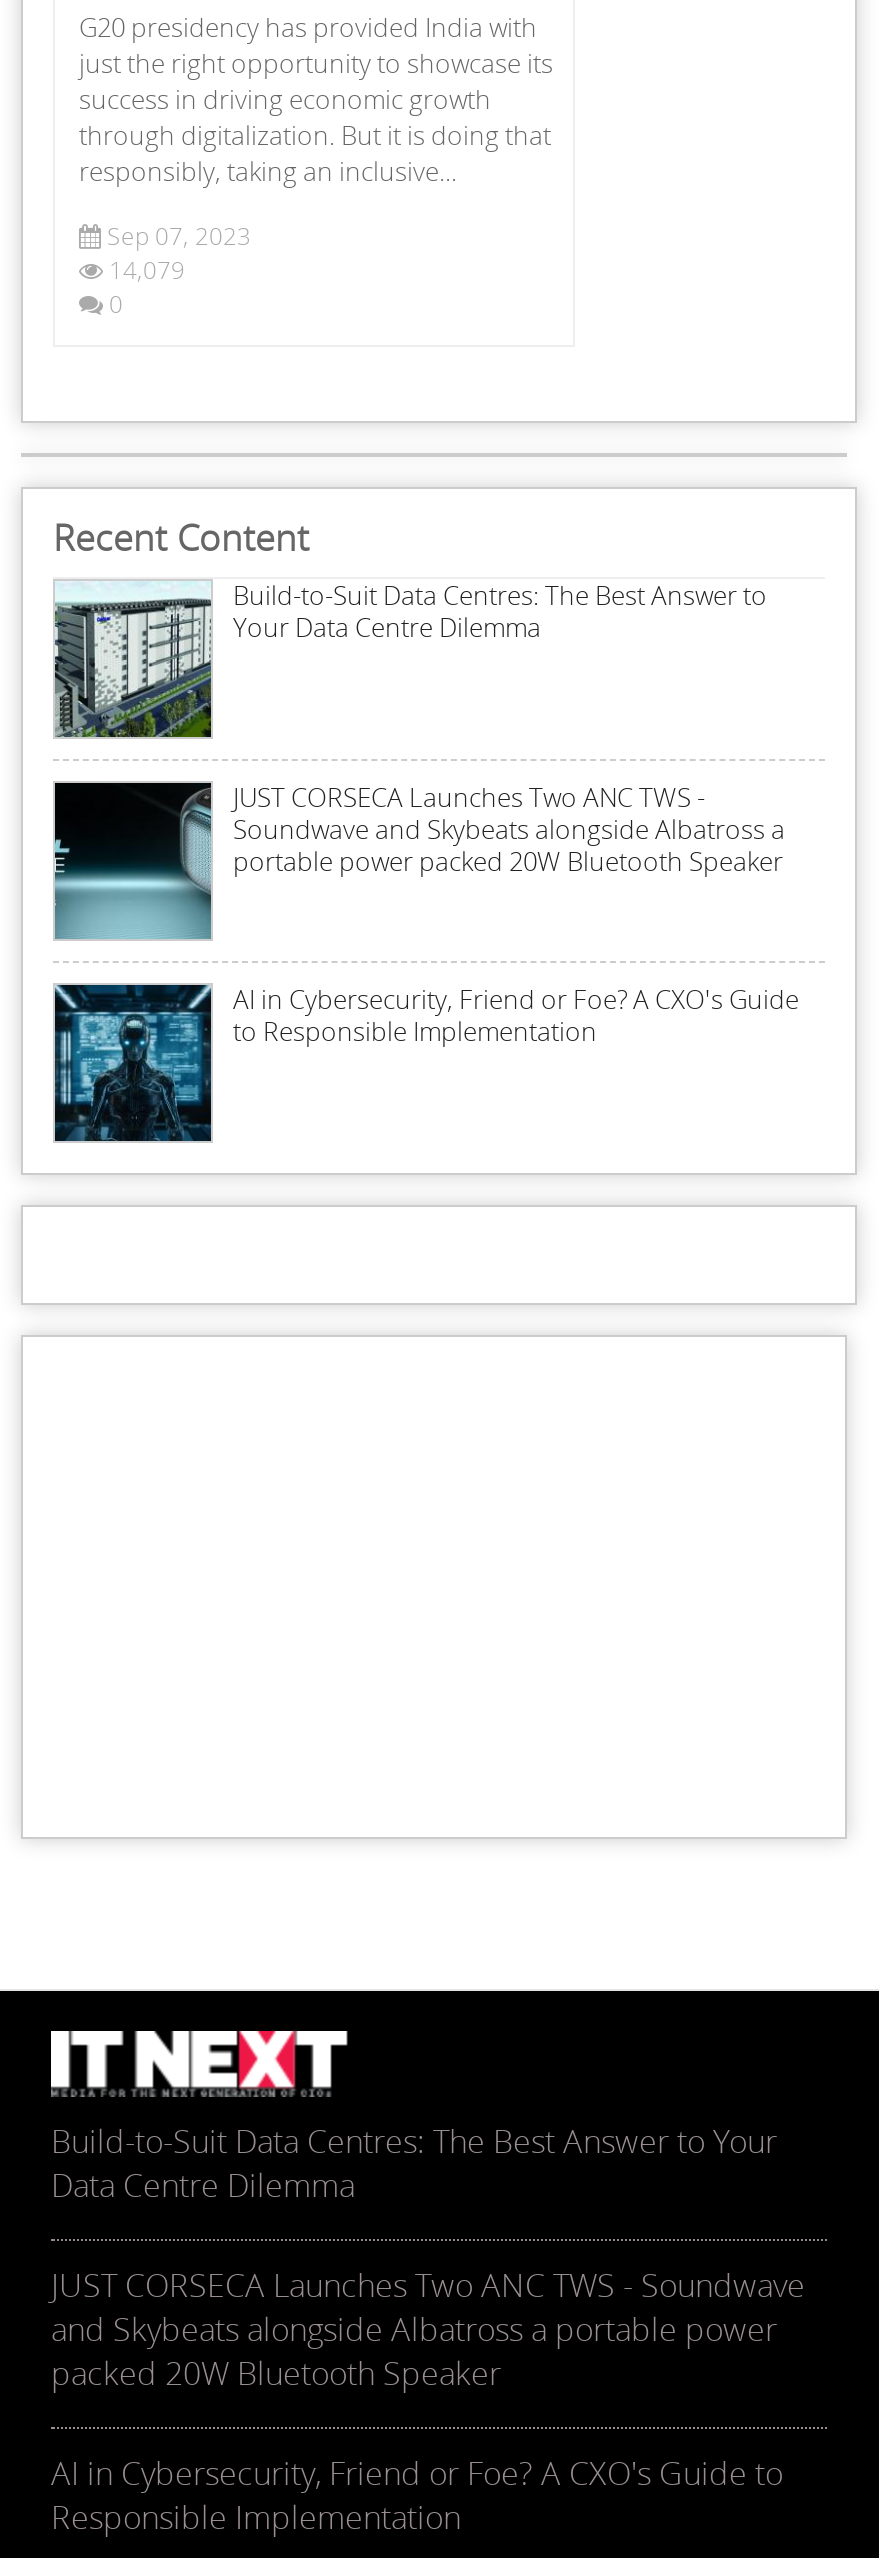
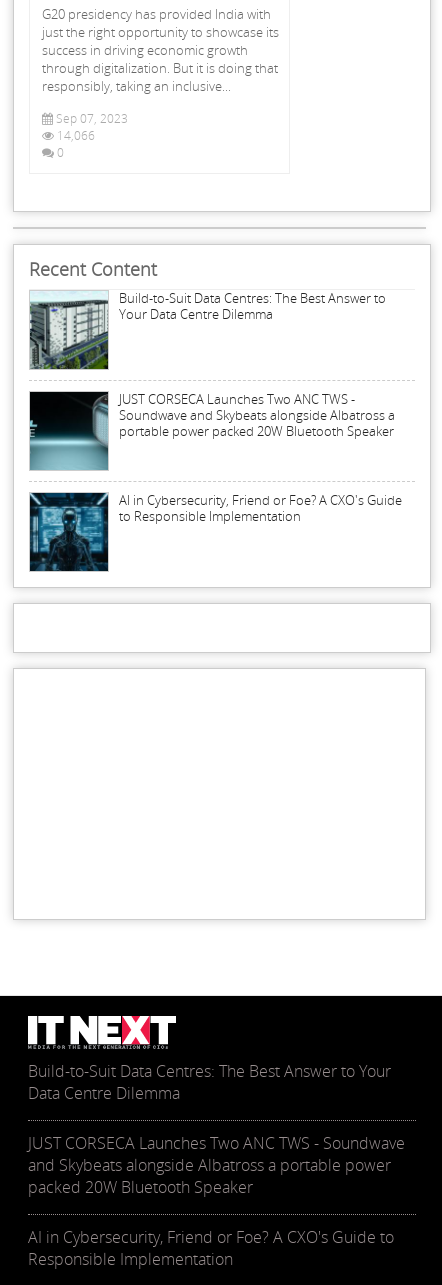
- 14,079
+ 14,066
